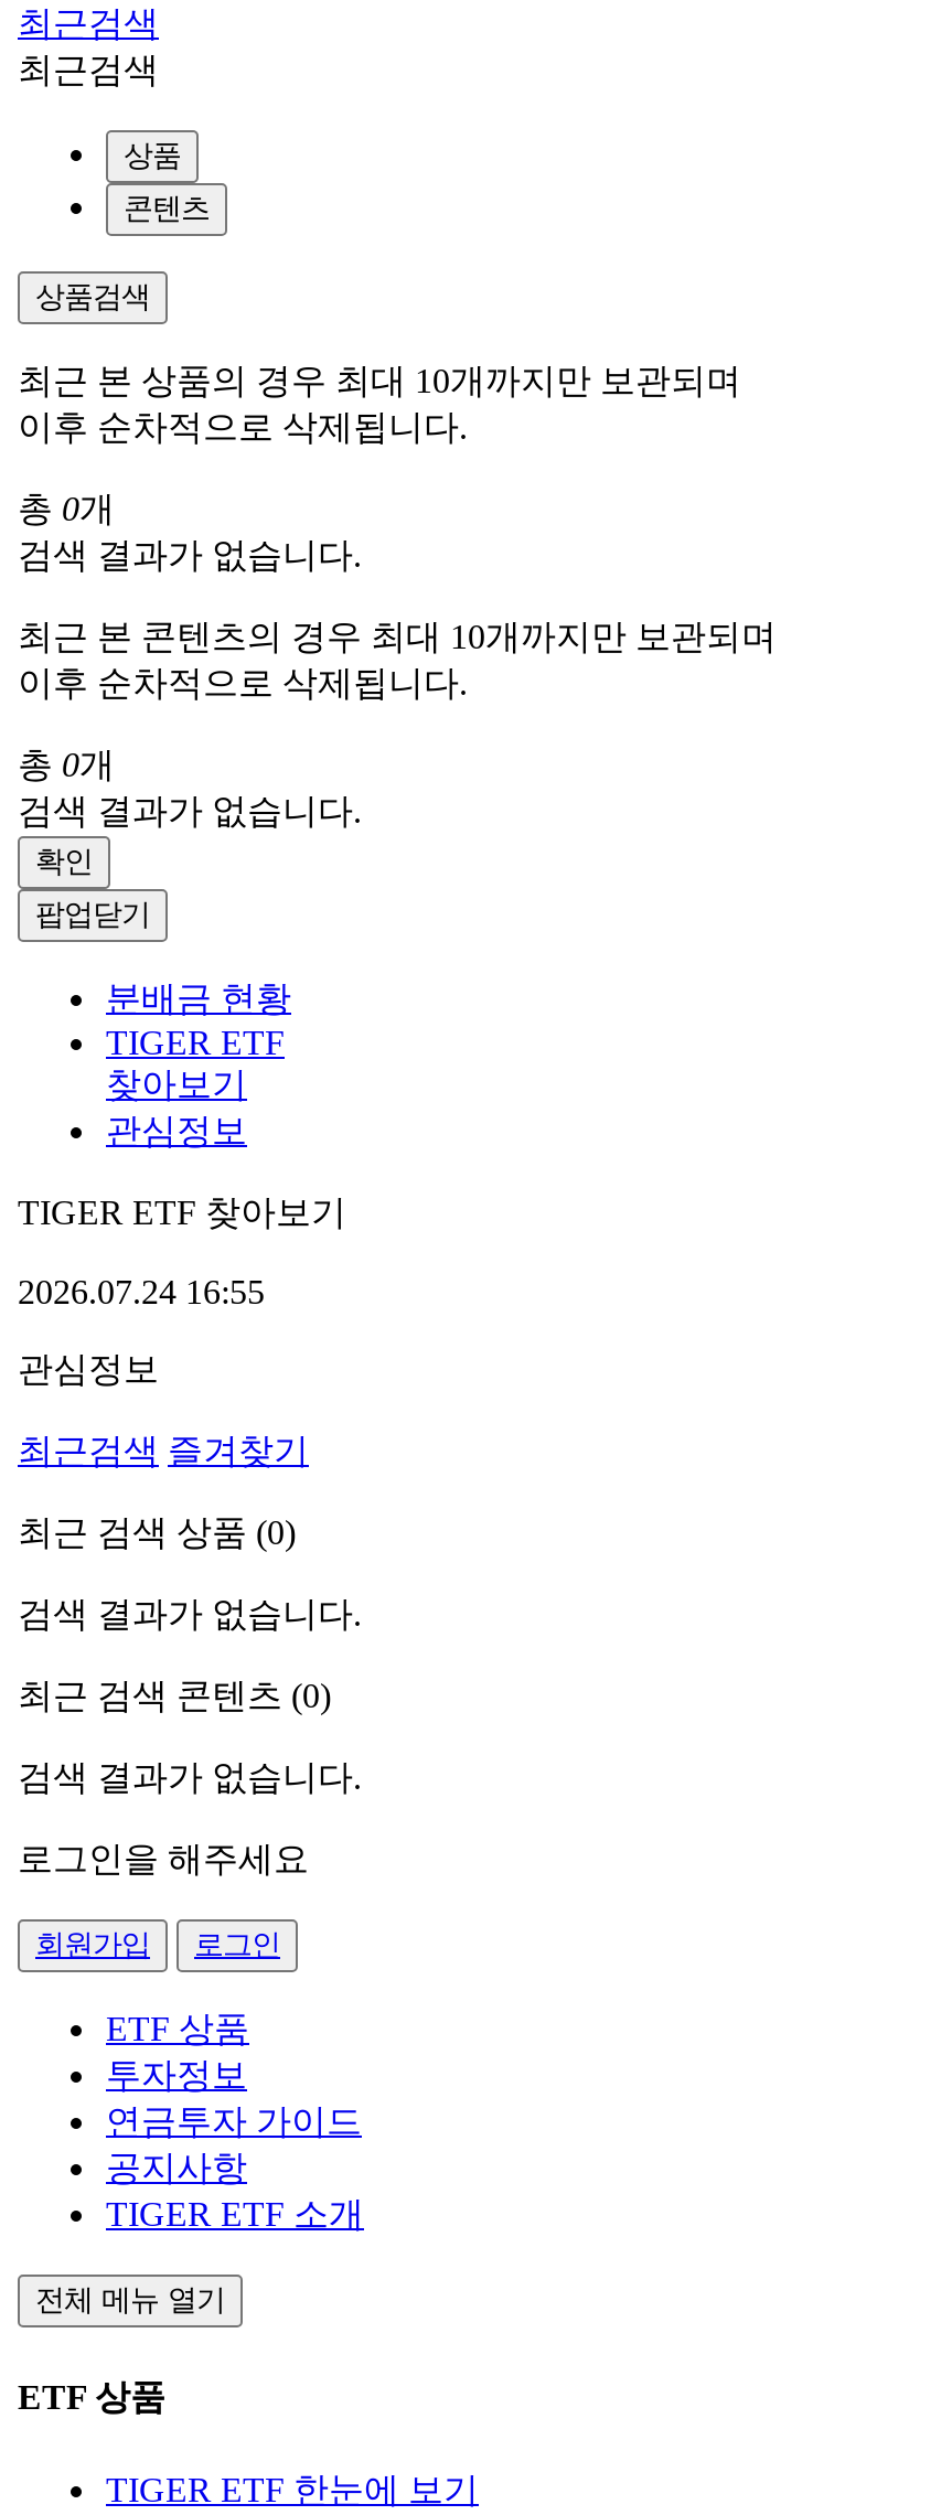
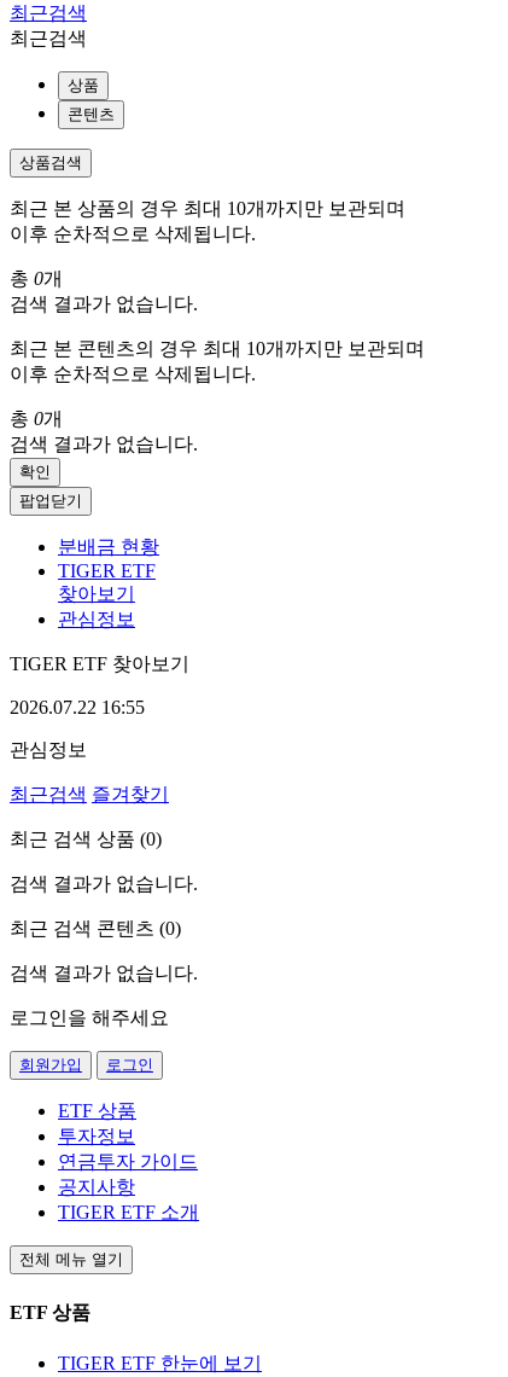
- 2026.07.24 16:55
+ 2026.07.22 16:55
